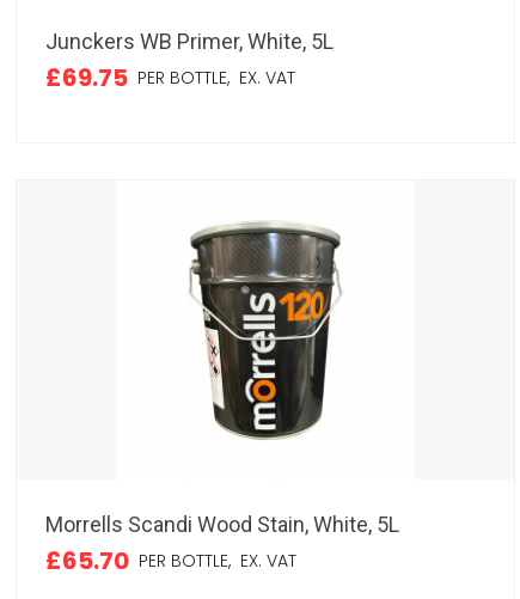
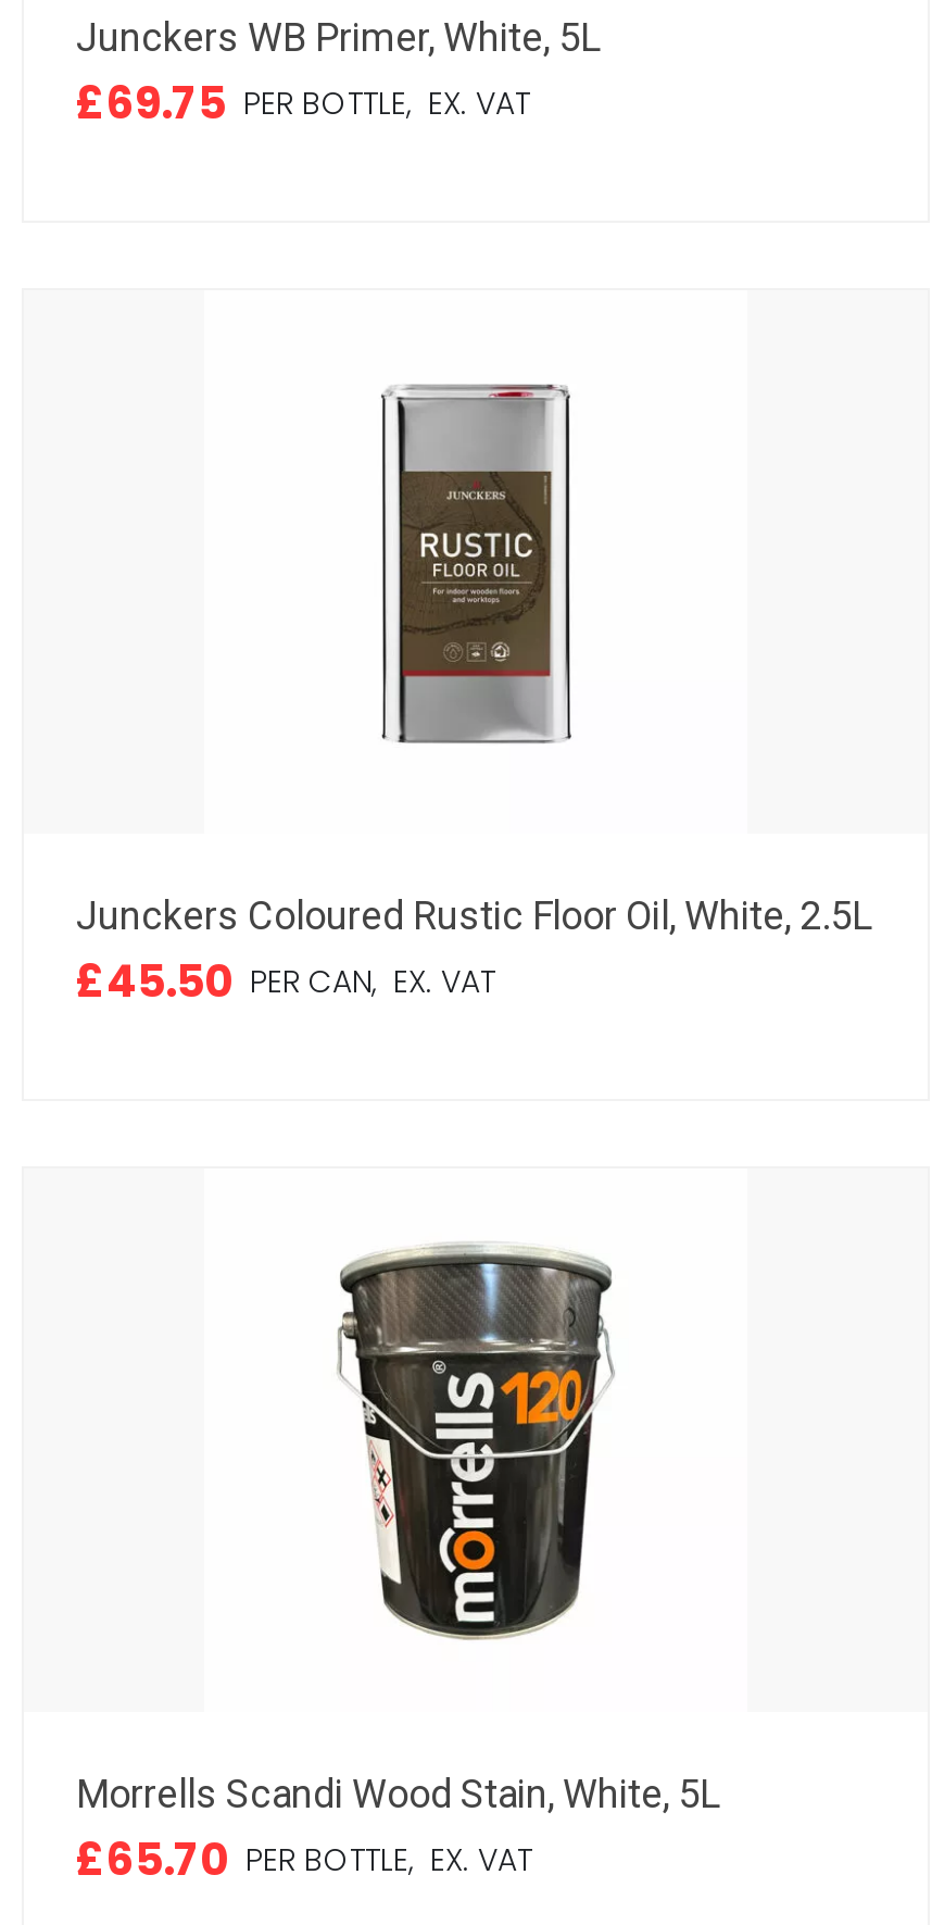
+ Junckers Coloured Rustic Floor Oil, White, 2.5L
+ £45.50 PER CAN, EX. VAT

+ [image]
